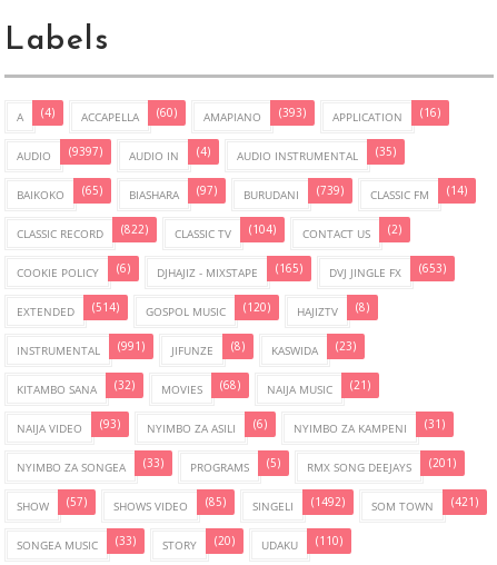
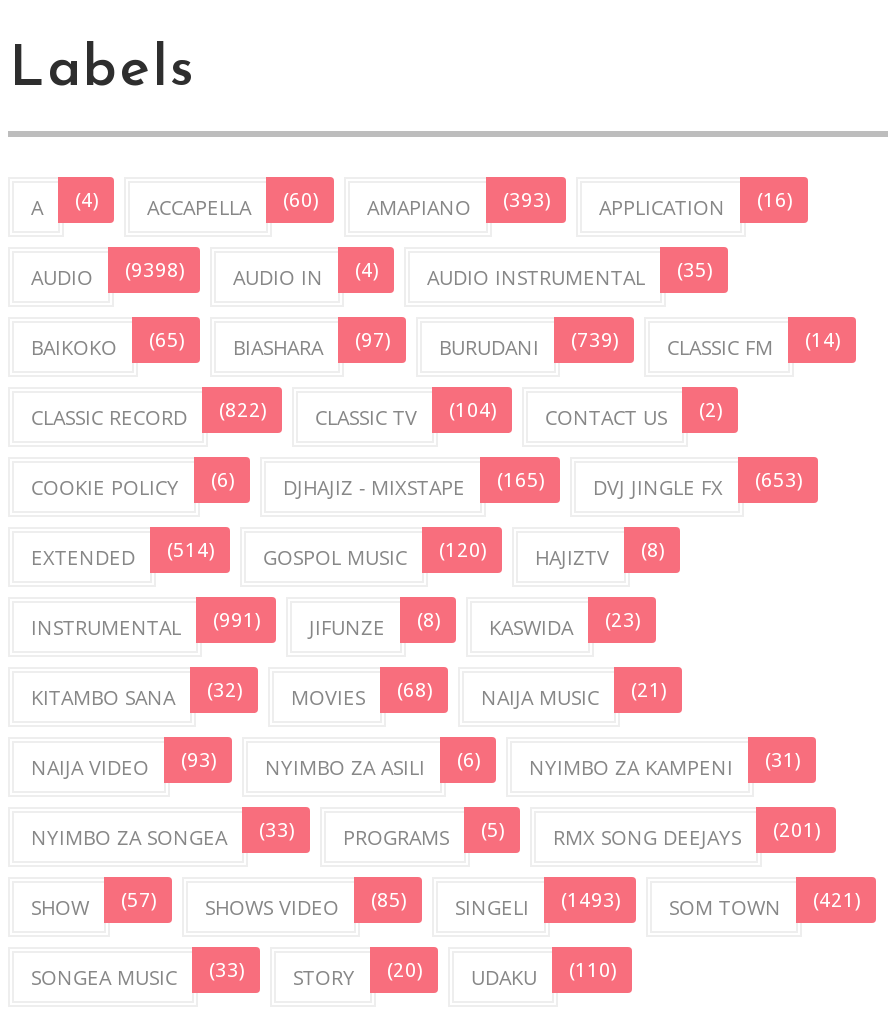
- AUDIO (9397)
+ AUDIO (9398)

- SINGELI (1492)
+ SINGELI (1493)
